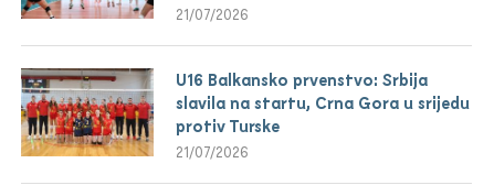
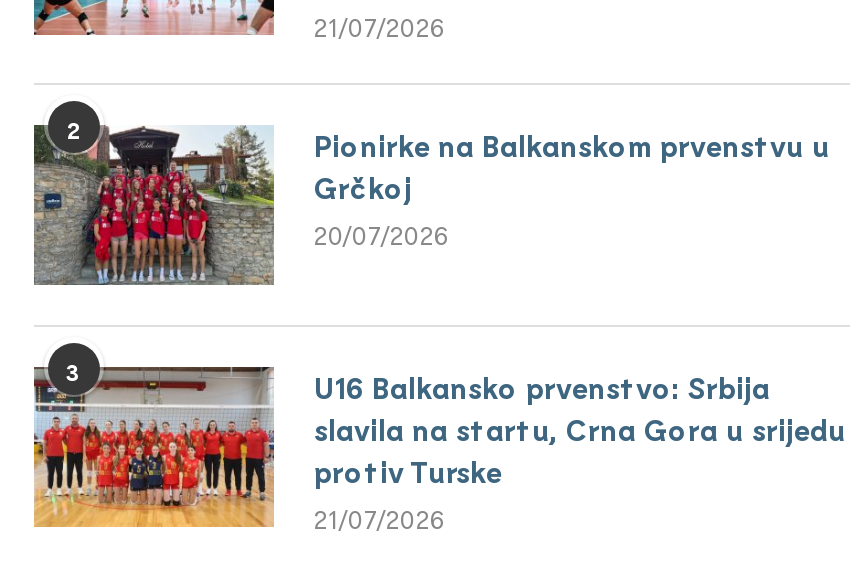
+ [image]
+ 2
+ Pionirke na Balkanskom prvenstvu u
+ Grčkoj
+ 20/07/2026

+ 3
